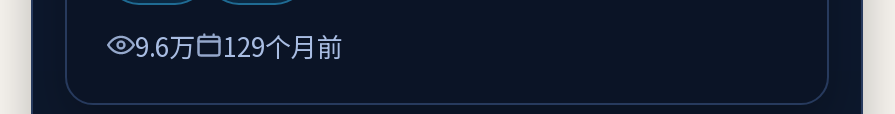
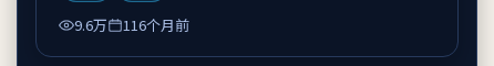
- 9.6万 129个月前
+ 9.6万 116个月前
